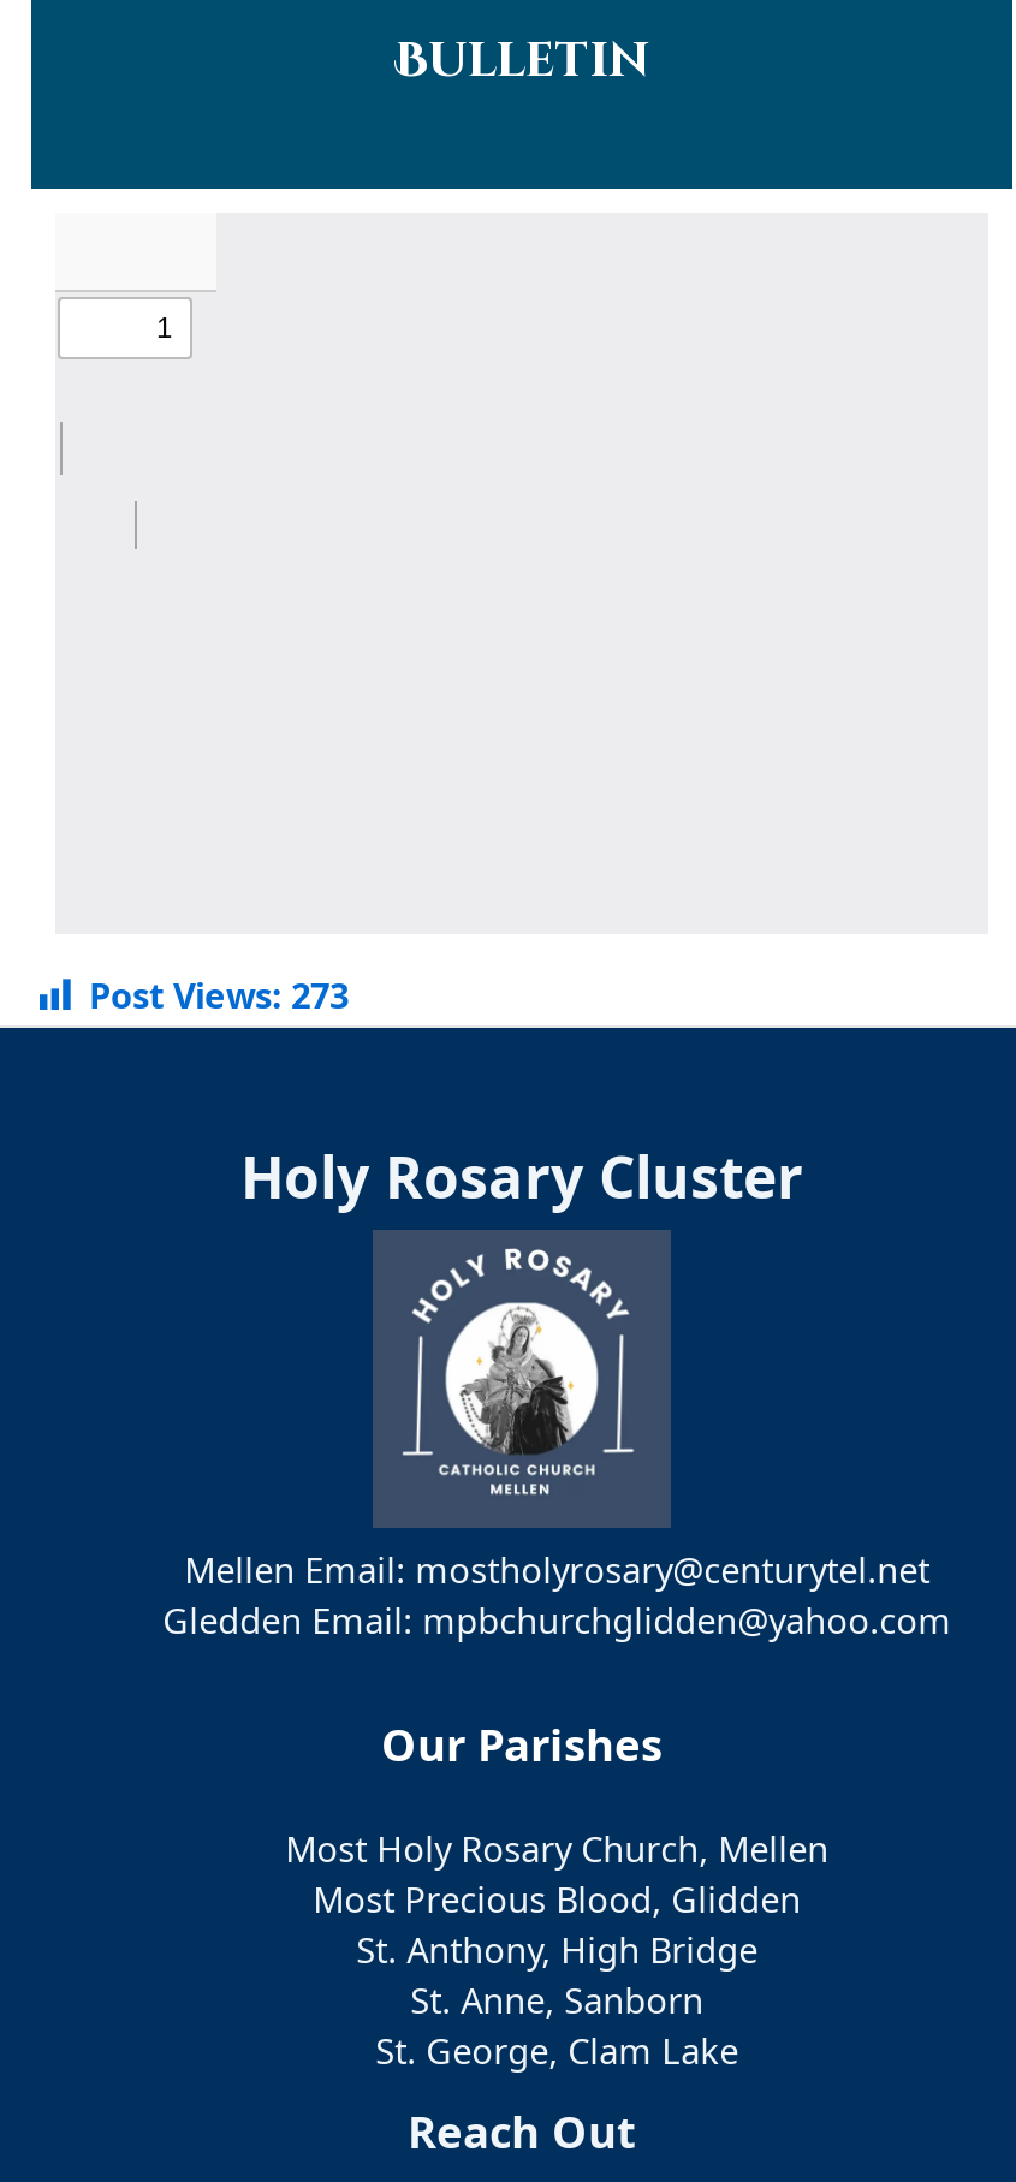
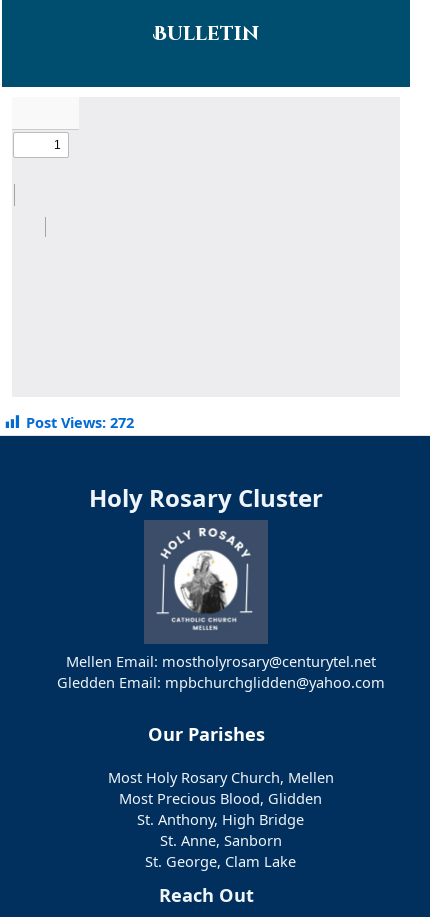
- Post Views: 273
+ Post Views: 272
